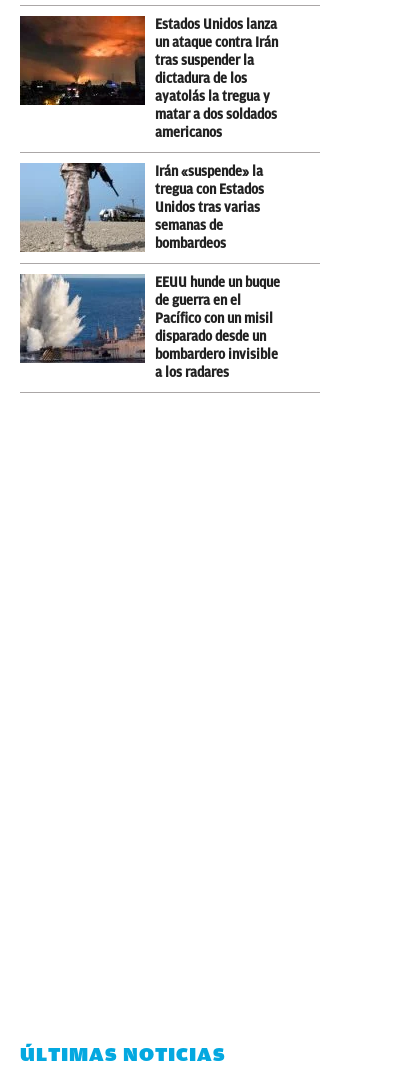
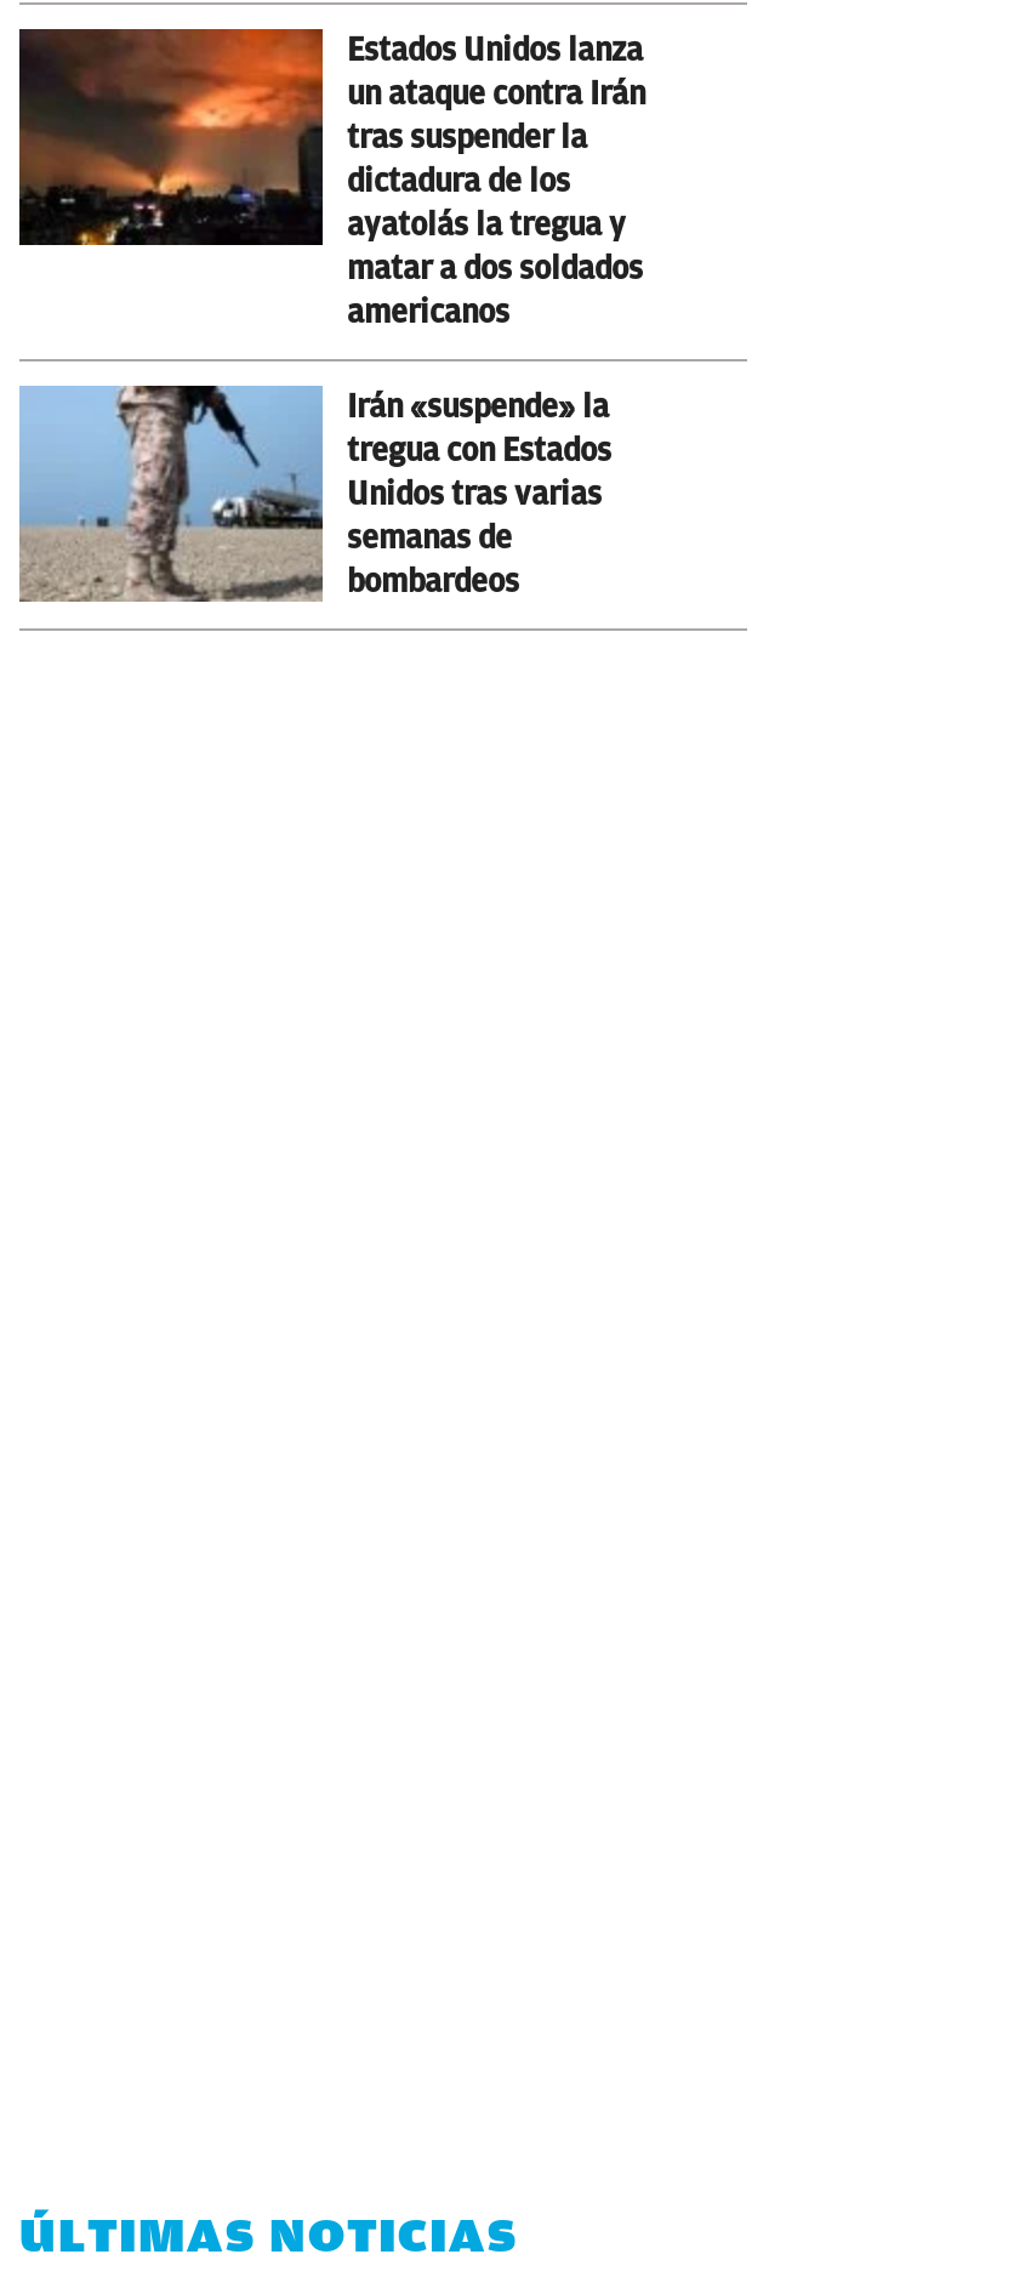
- [image]
- EEUU hunde un buque
- de guerra en el
- Pacífico con un misil
- disparado desde un
- bombardero invisible
- a los radares
